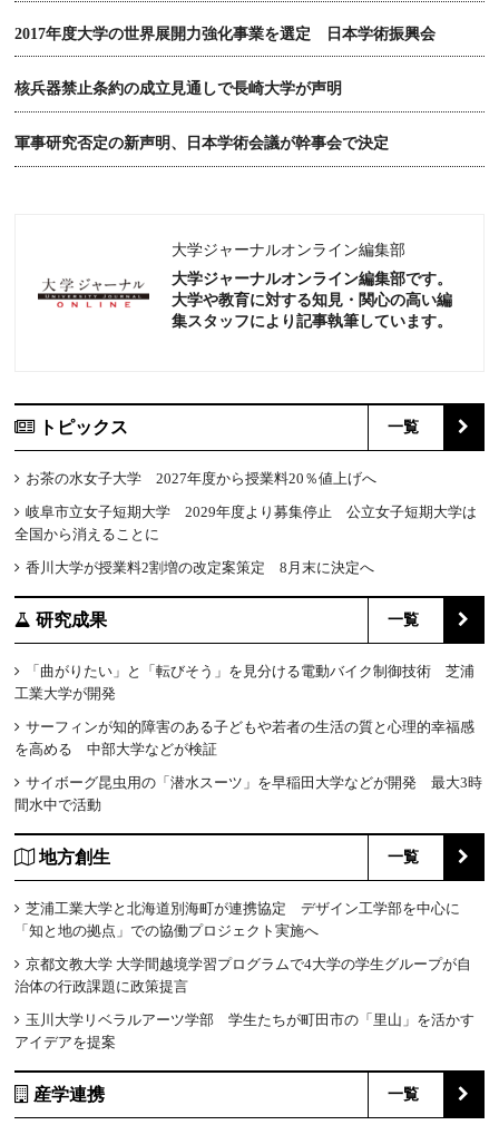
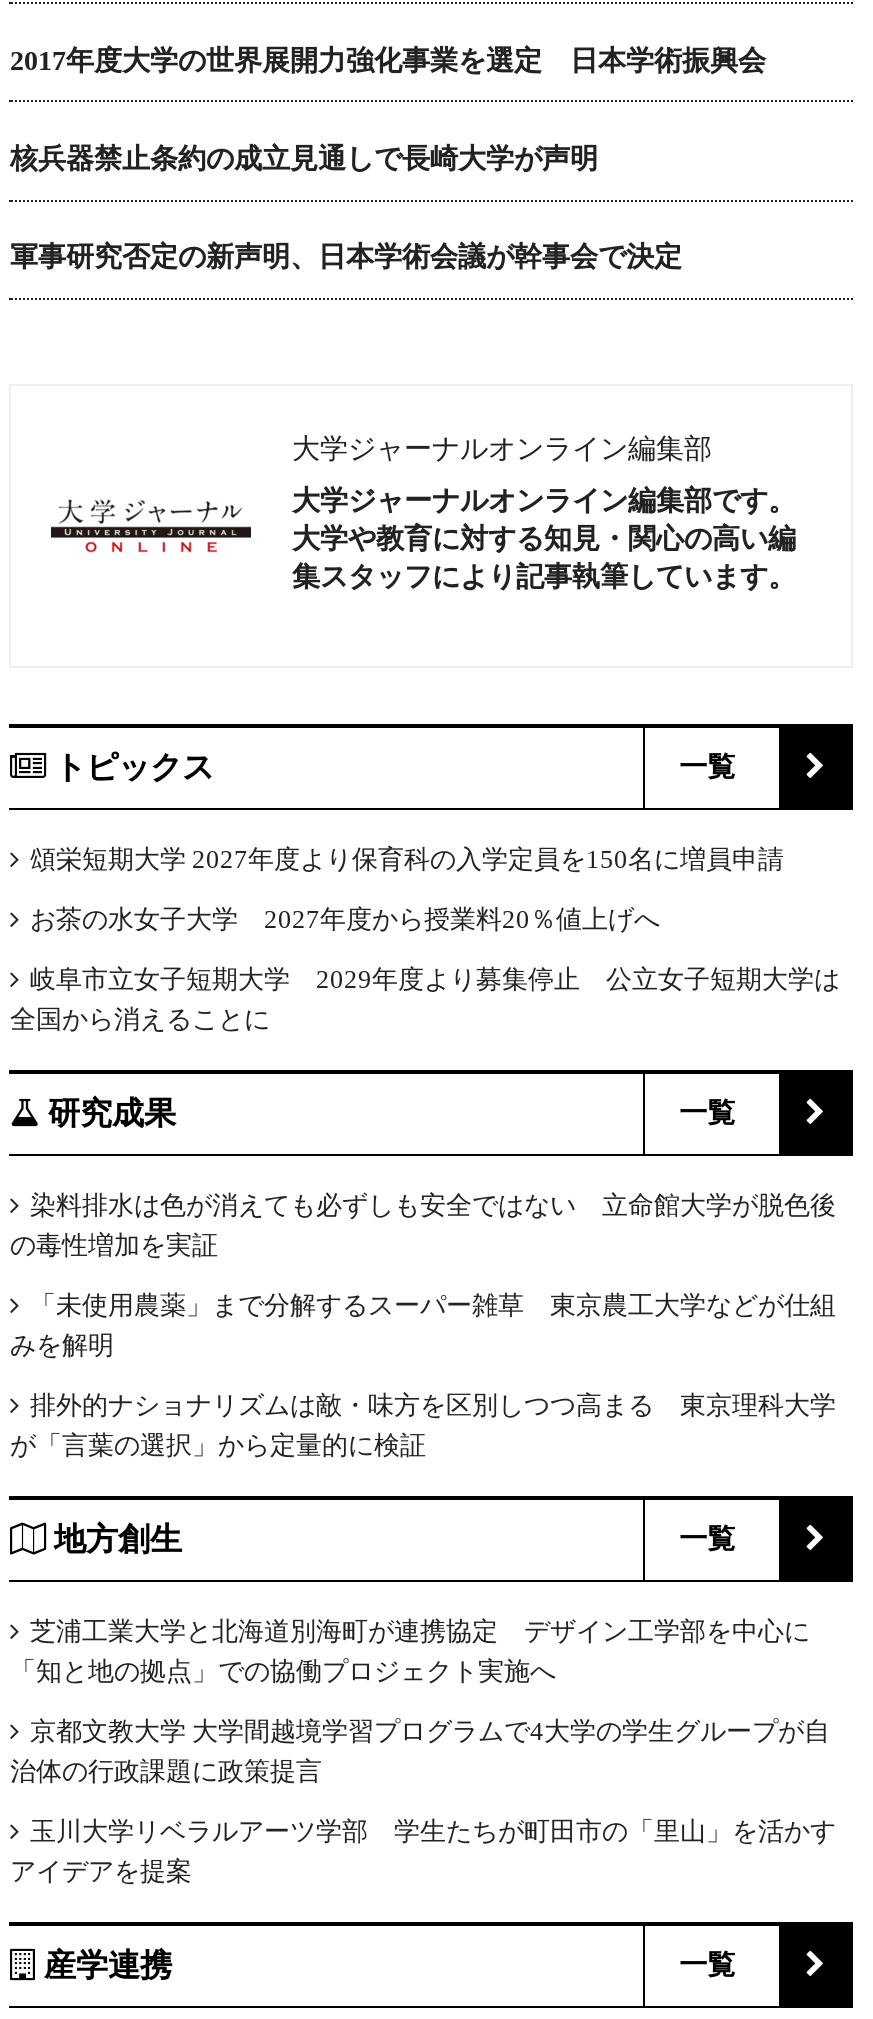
+ 頌栄短期大学 2027年度より保育科の入学定員を150名に増員申請

moved down: お茶の水女子大学 2027年度から授業料20％値上げへ | 岐阜市立女子短期大学 2029年度より募集停止 公立女子短期大学は | 全国から消えることに

- 香川大学が授業料2割増の改定案策定 8月末に決定へ

- 「曲がりたい」と「転びそう」を見分ける電動バイク制御技術 芝浦
- 工業大学が開発
+ 染料排水は色が消えても必ずしも安全ではない 立命館大学が脱色後
+ の毒性増加を実証

- サーフィンが知的障害のある子どもや若者の生活の質と心理的幸福感
- を高める 中部大学などが検証
+ 「未使用農薬」まで分解するスーパー雑草 東京農工大学などが仕組
+ みを解明

- サイボーグ昆虫用の「潜水スーツ」を早稲田大学などが開発 最大3時
- 間水中で活動
+ 排外的ナショナリズムは敵・味方を区別しつつ高まる 東京理科大学
+ が「言葉の選択」から定量的に検証
